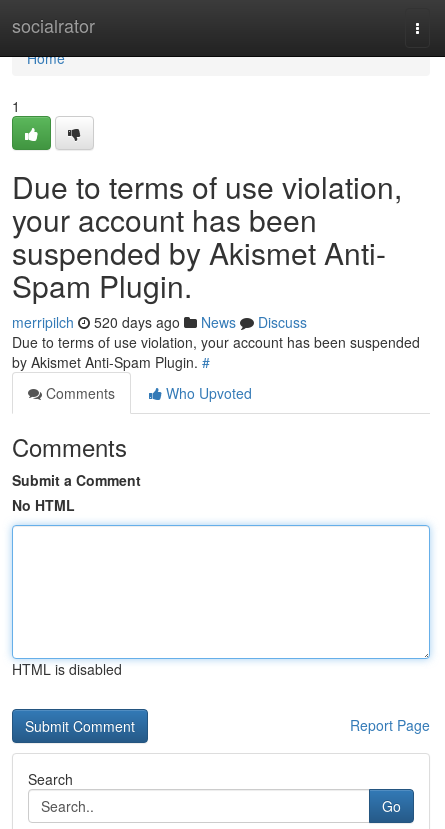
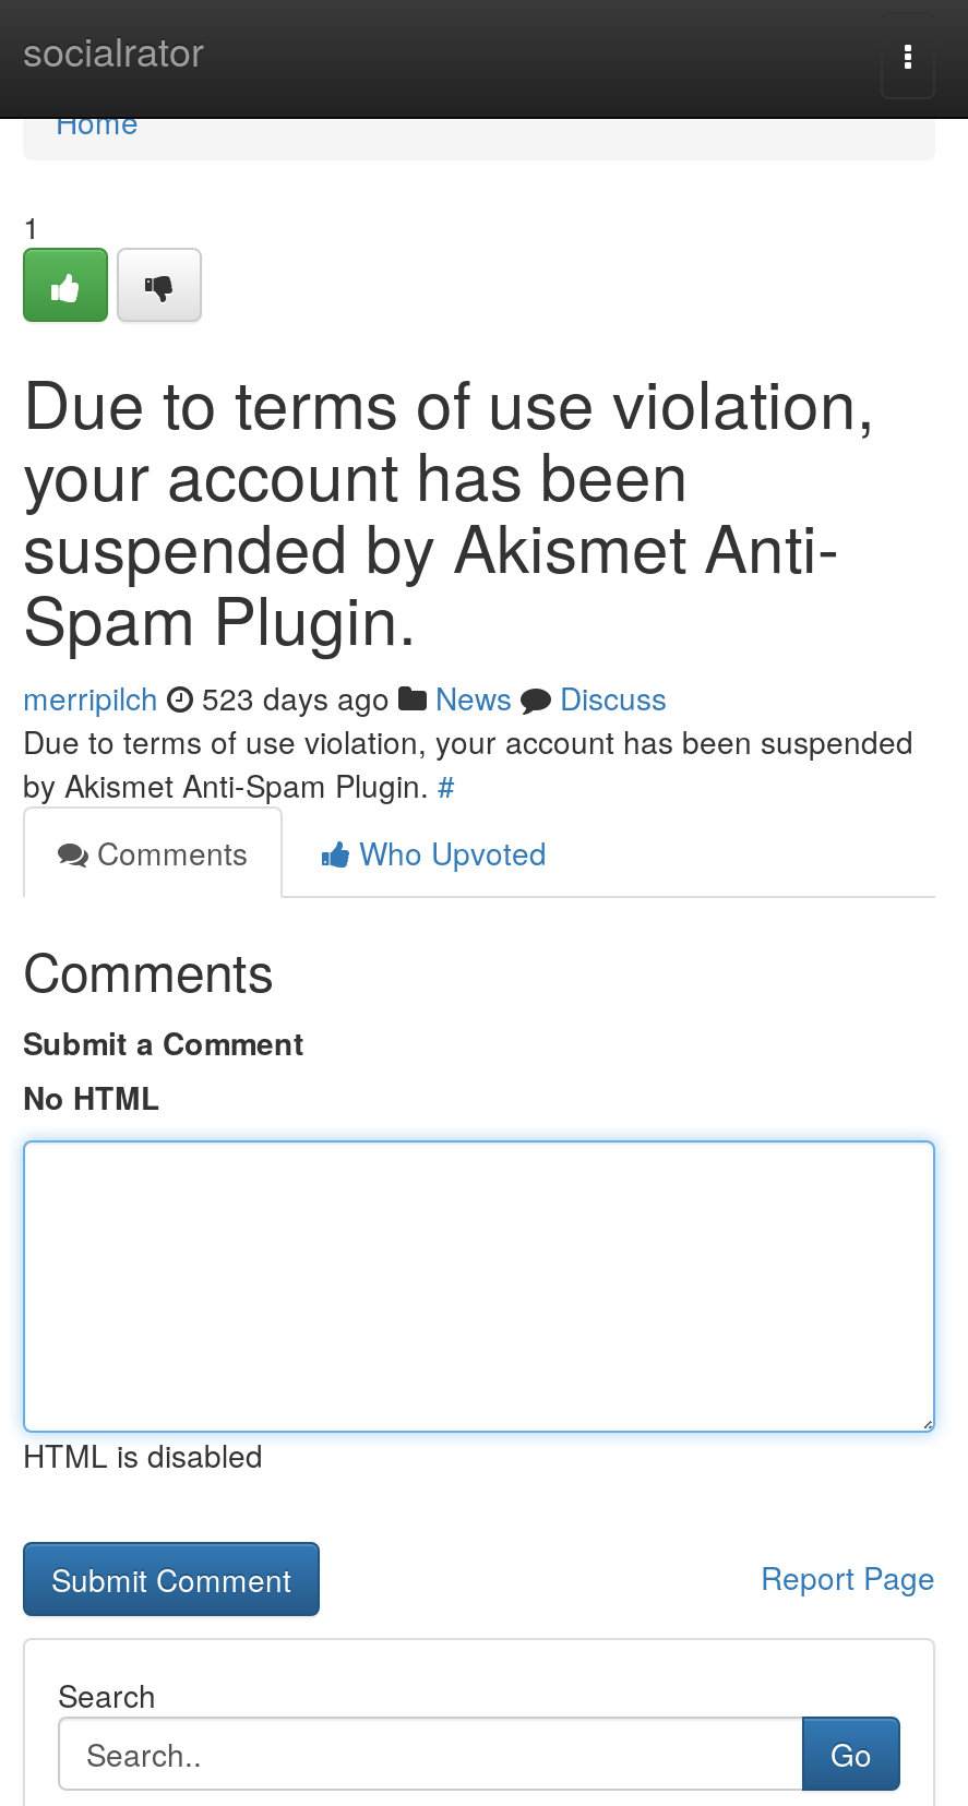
- merripilch 520 days ago News Discuss
+ merripilch 523 days ago News Discuss
